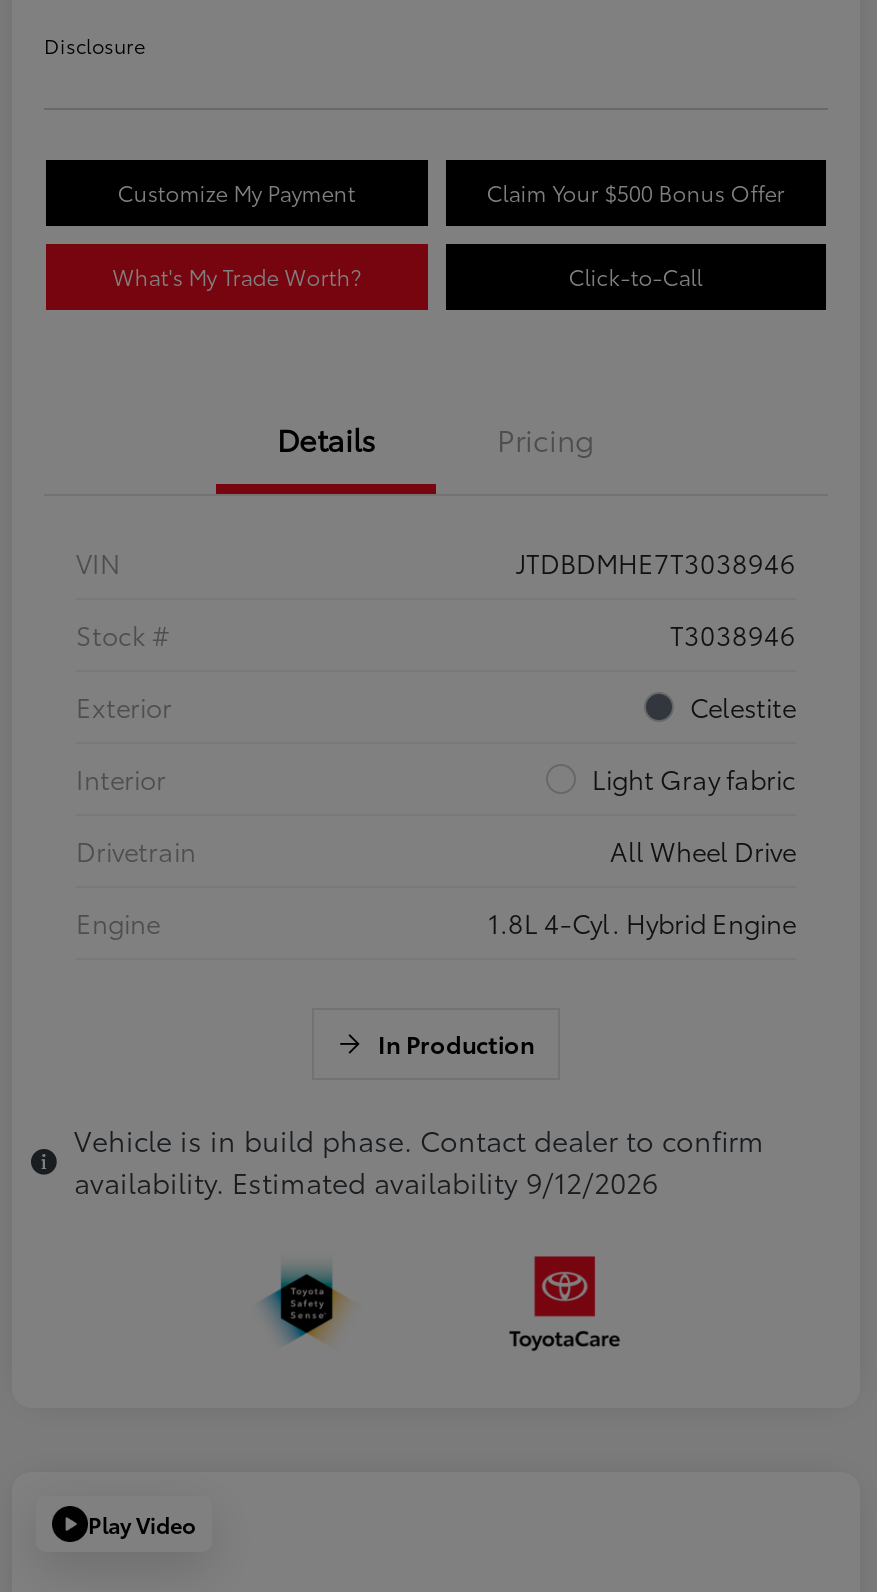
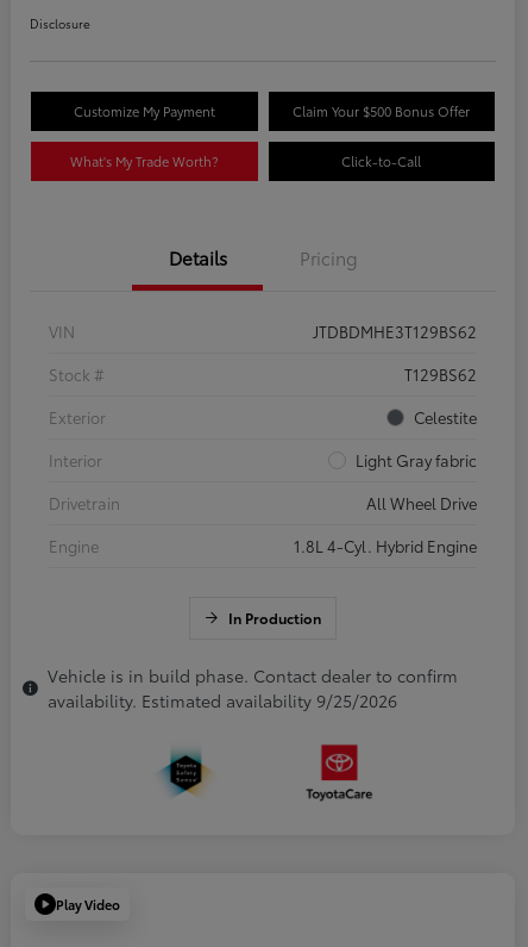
- JTDBDMHE7T3038946
+ JTDBDMHE3T129BS62

- T3038946
+ T129BS62

- availability. Estimated availability 9/12/2026
+ availability. Estimated availability 9/25/2026
